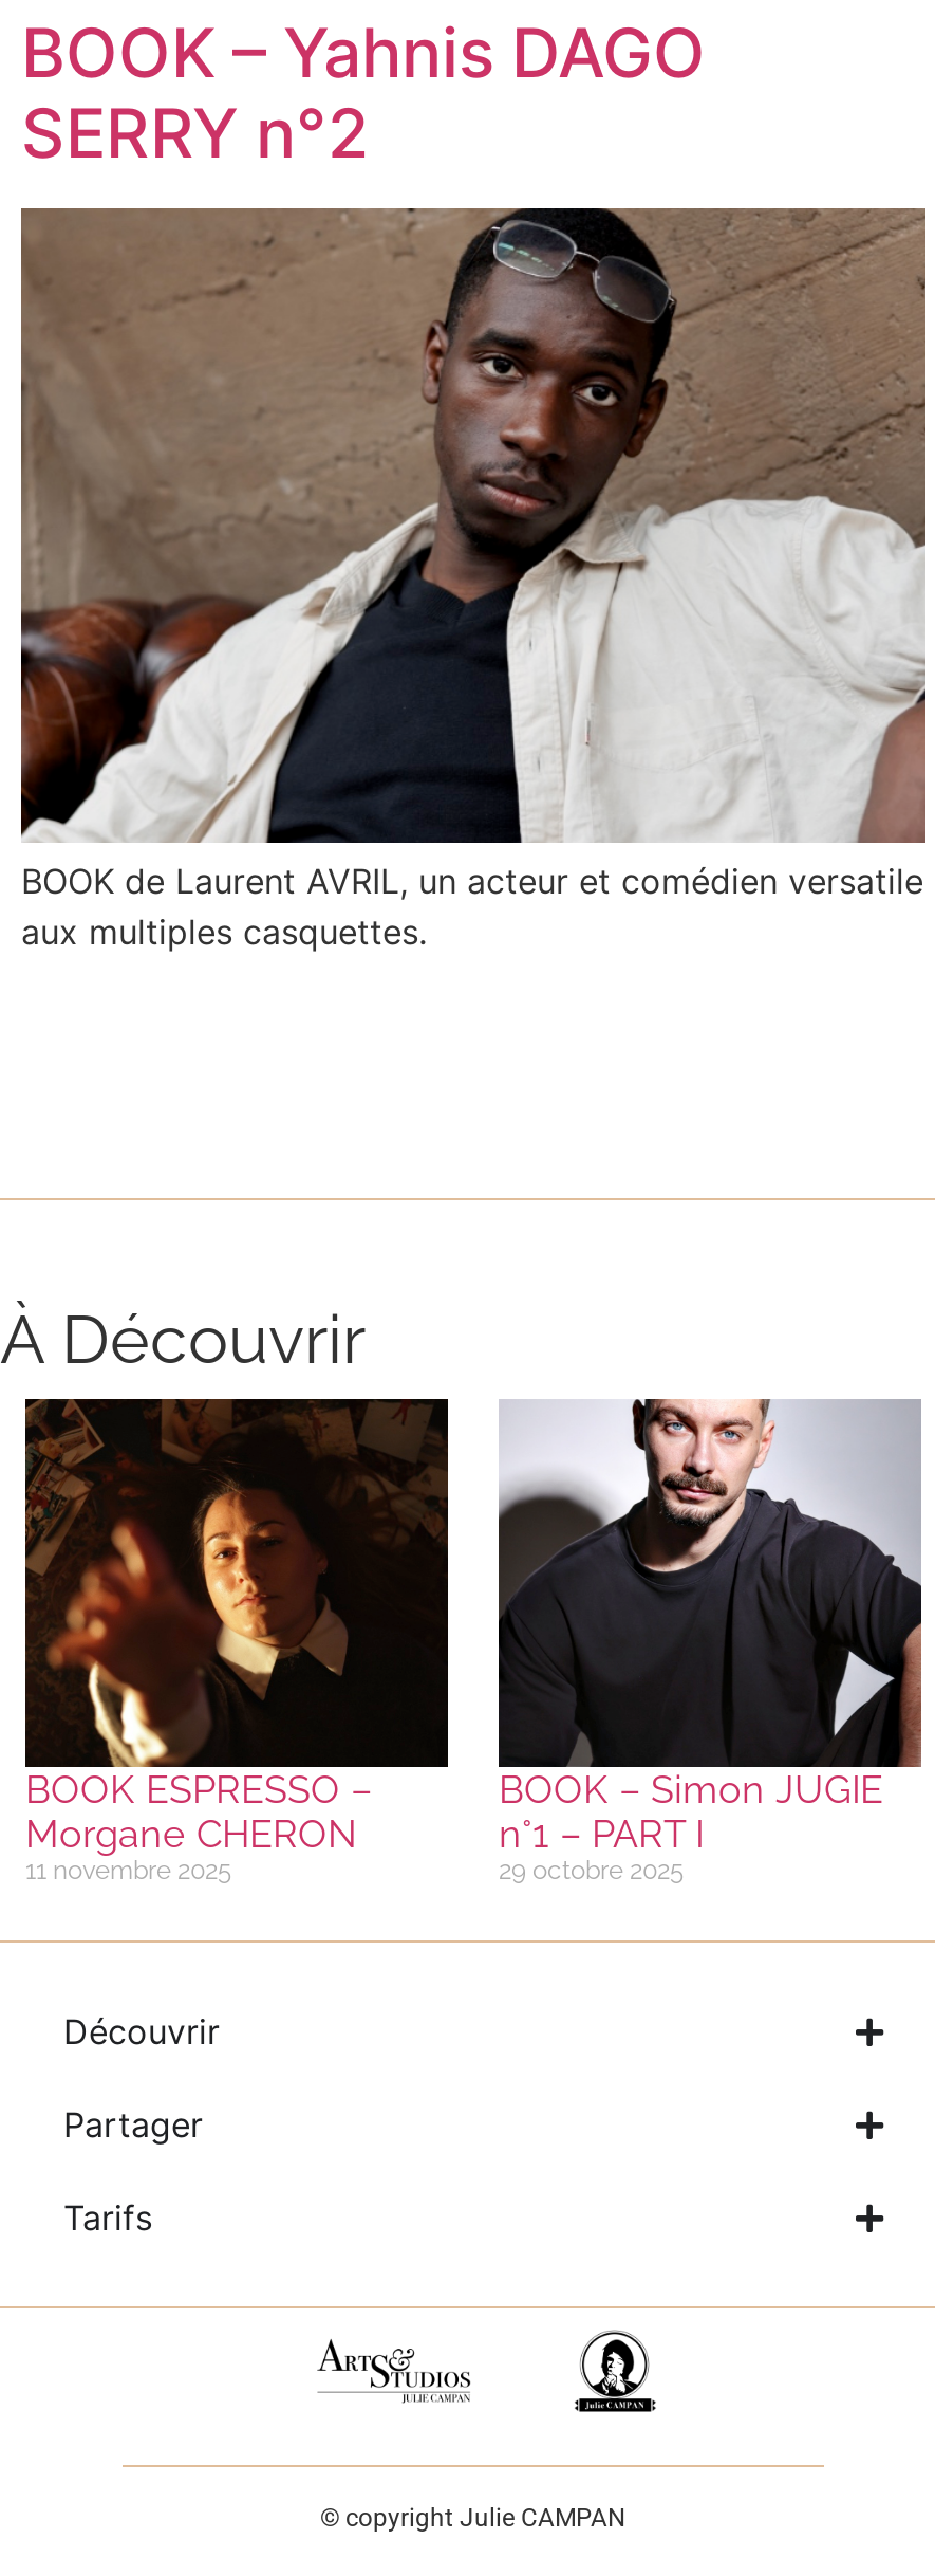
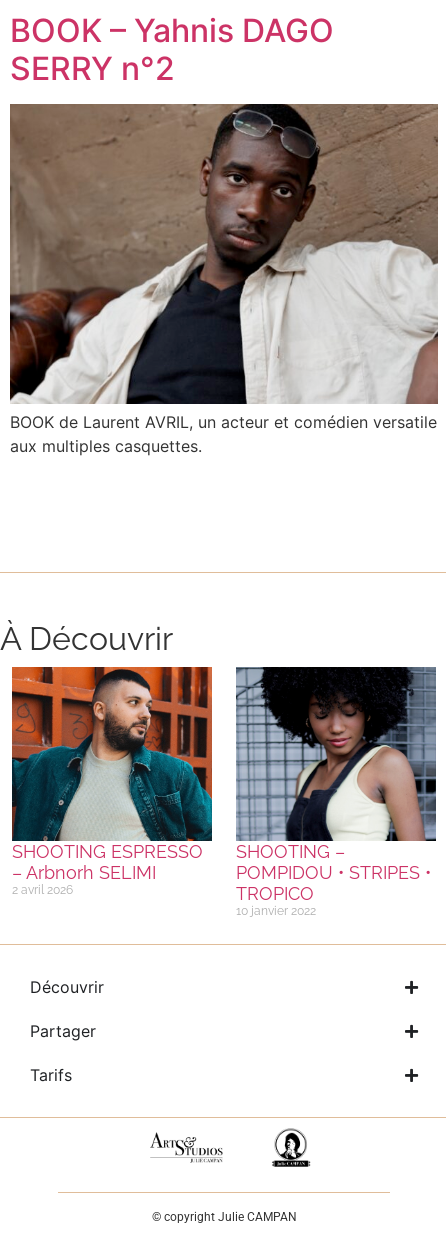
- [image]
- BOOK ESPRESSO –
- Morgane CHERON
- 11 novembre 2025
+ [image]
+ SHOOTING ESPRESSO
+ – Arbnorh SELIMI
+ 2 avril 2026

- [image]
- BOOK – Simon JUGIE
- n°1 – PART I
- 29 octobre 2025
+ [image]
+ SHOOTING –
+ POMPIDOU • STRIPES •
+ TROPICO
+ 10 janvier 2022
